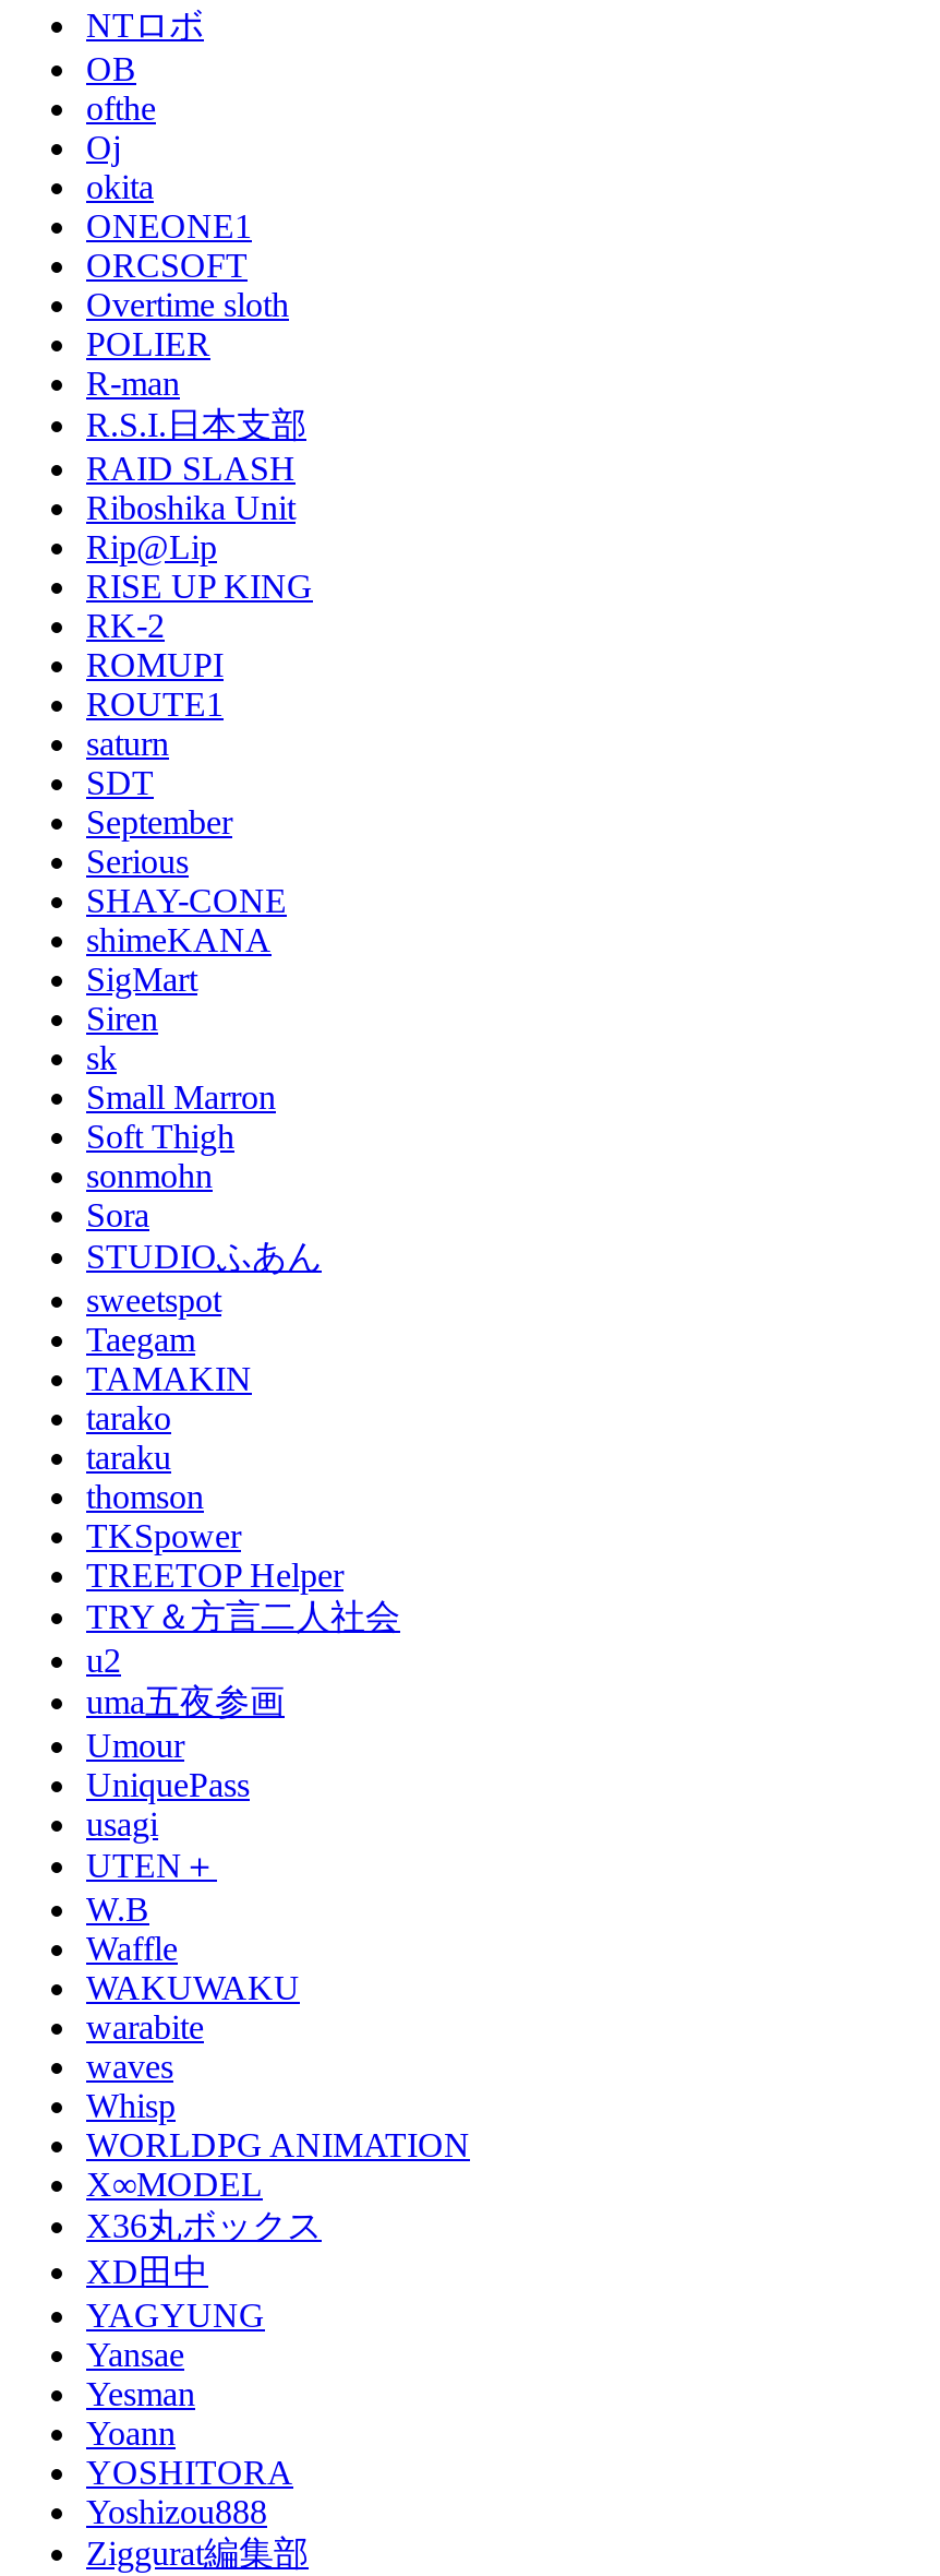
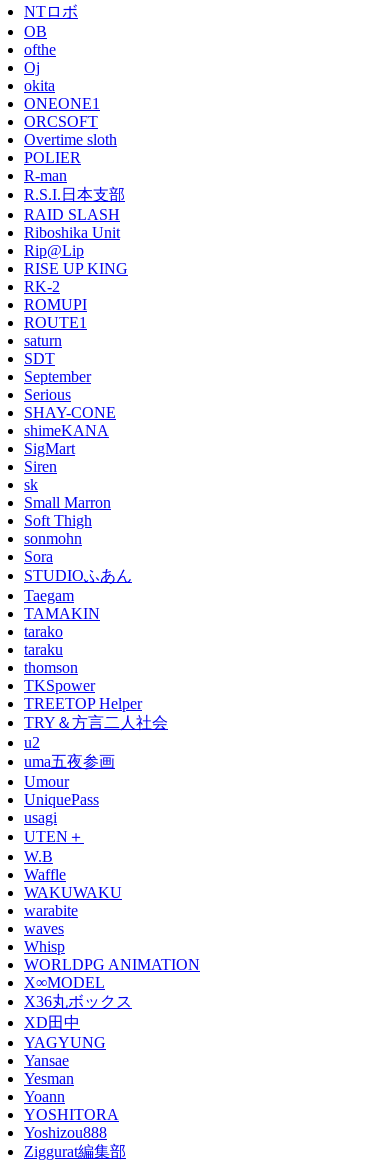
- sweetspot
